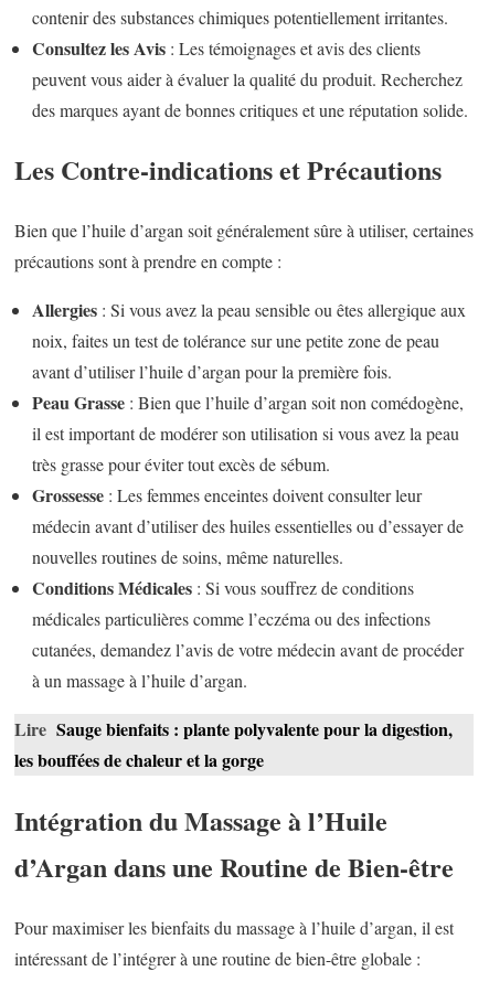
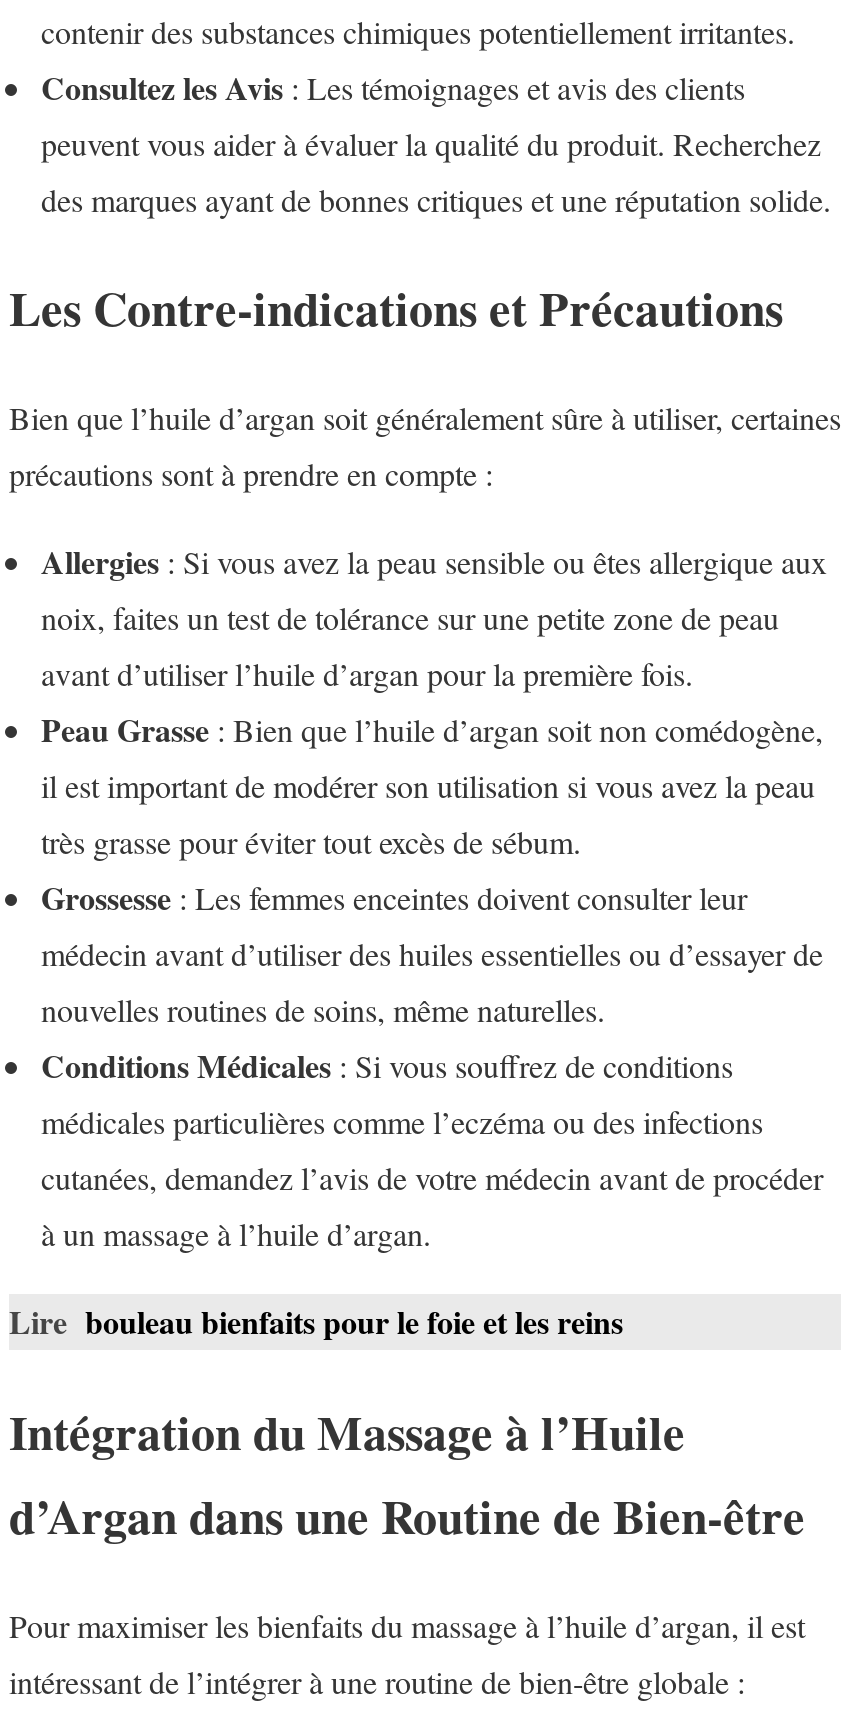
- Lire Sauge bienfaits : plante polyvalente pour la digestion,
- les bouffées de chaleur et la gorge
+ Lire bouleau bienfaits pour le foie et les reins
